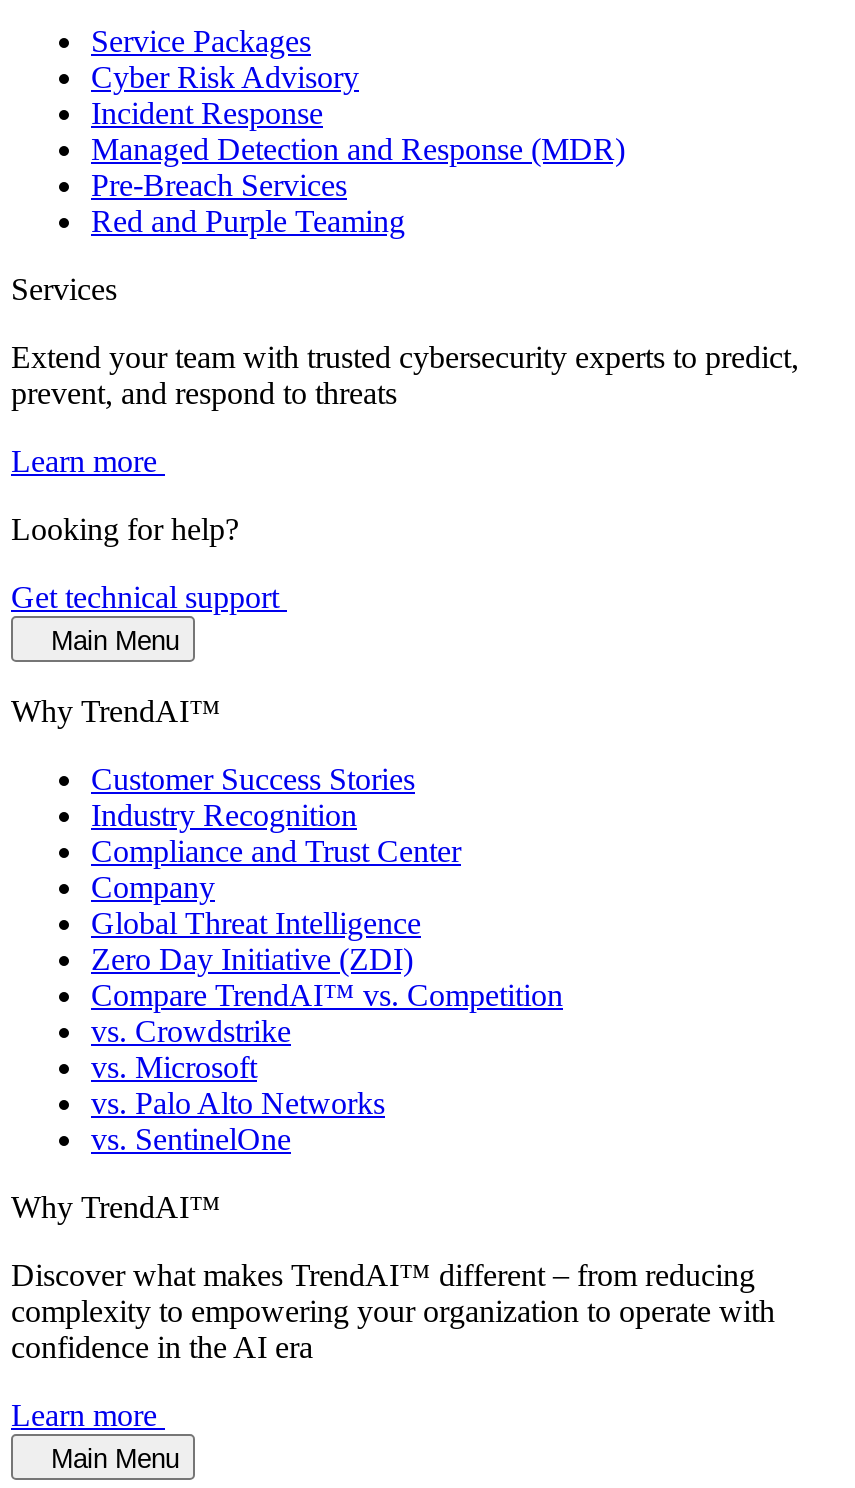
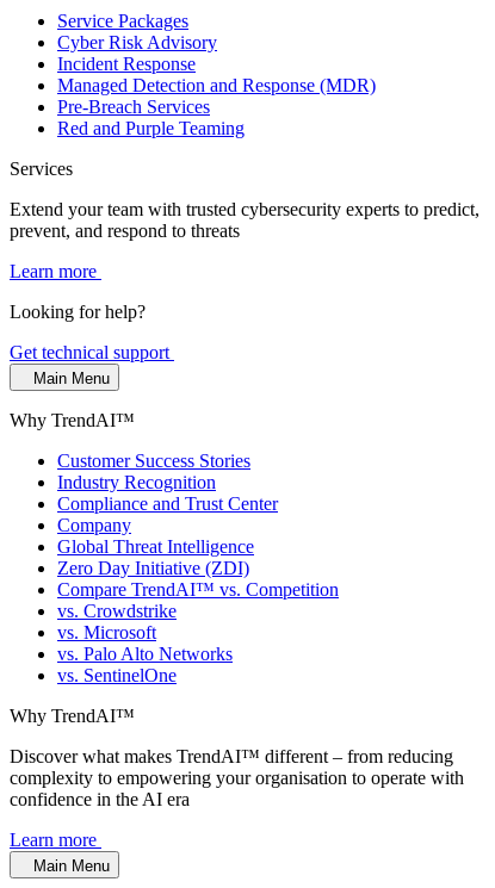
- complexity to empowering your organization to operate with
+ complexity to empowering your organisation to operate with
